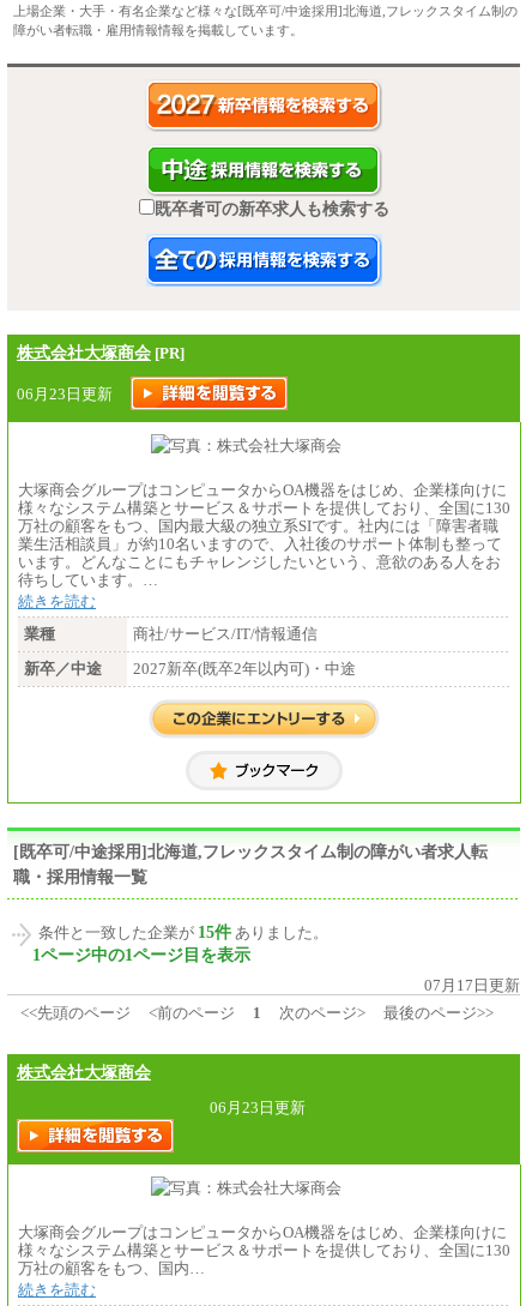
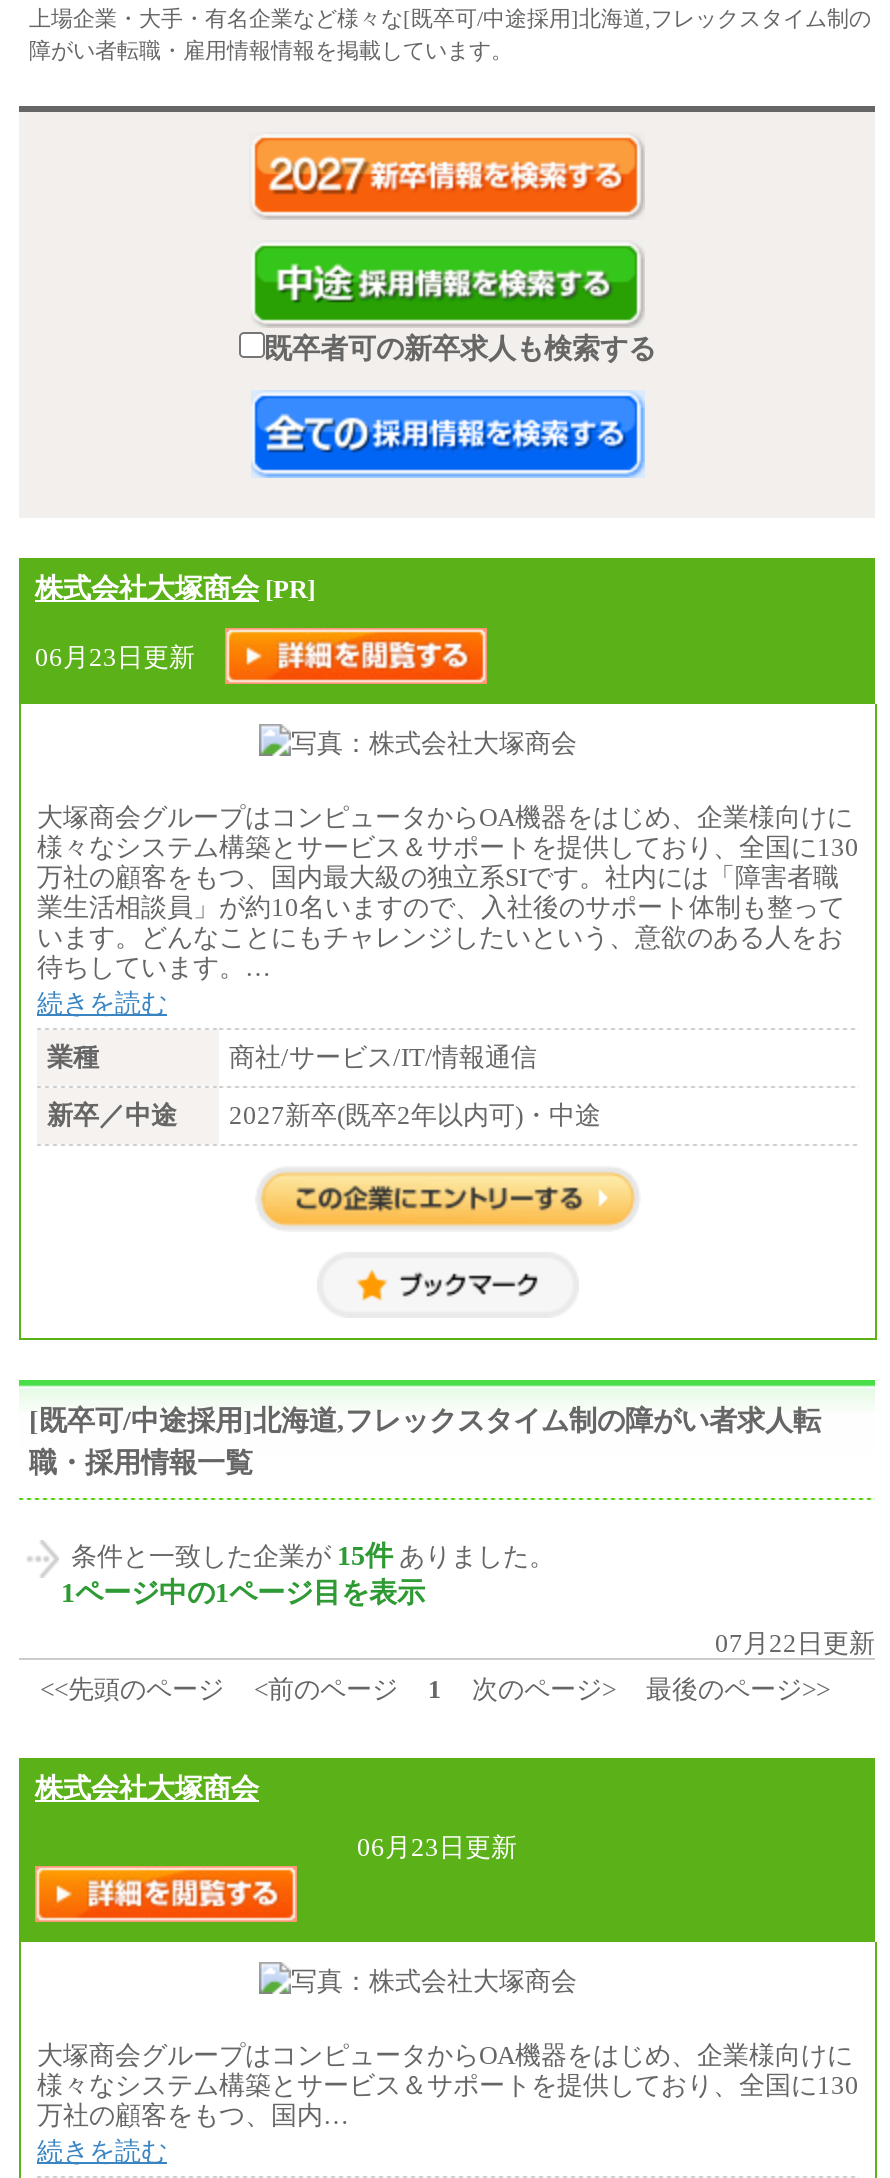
- 07月17日更新
+ 07月22日更新
